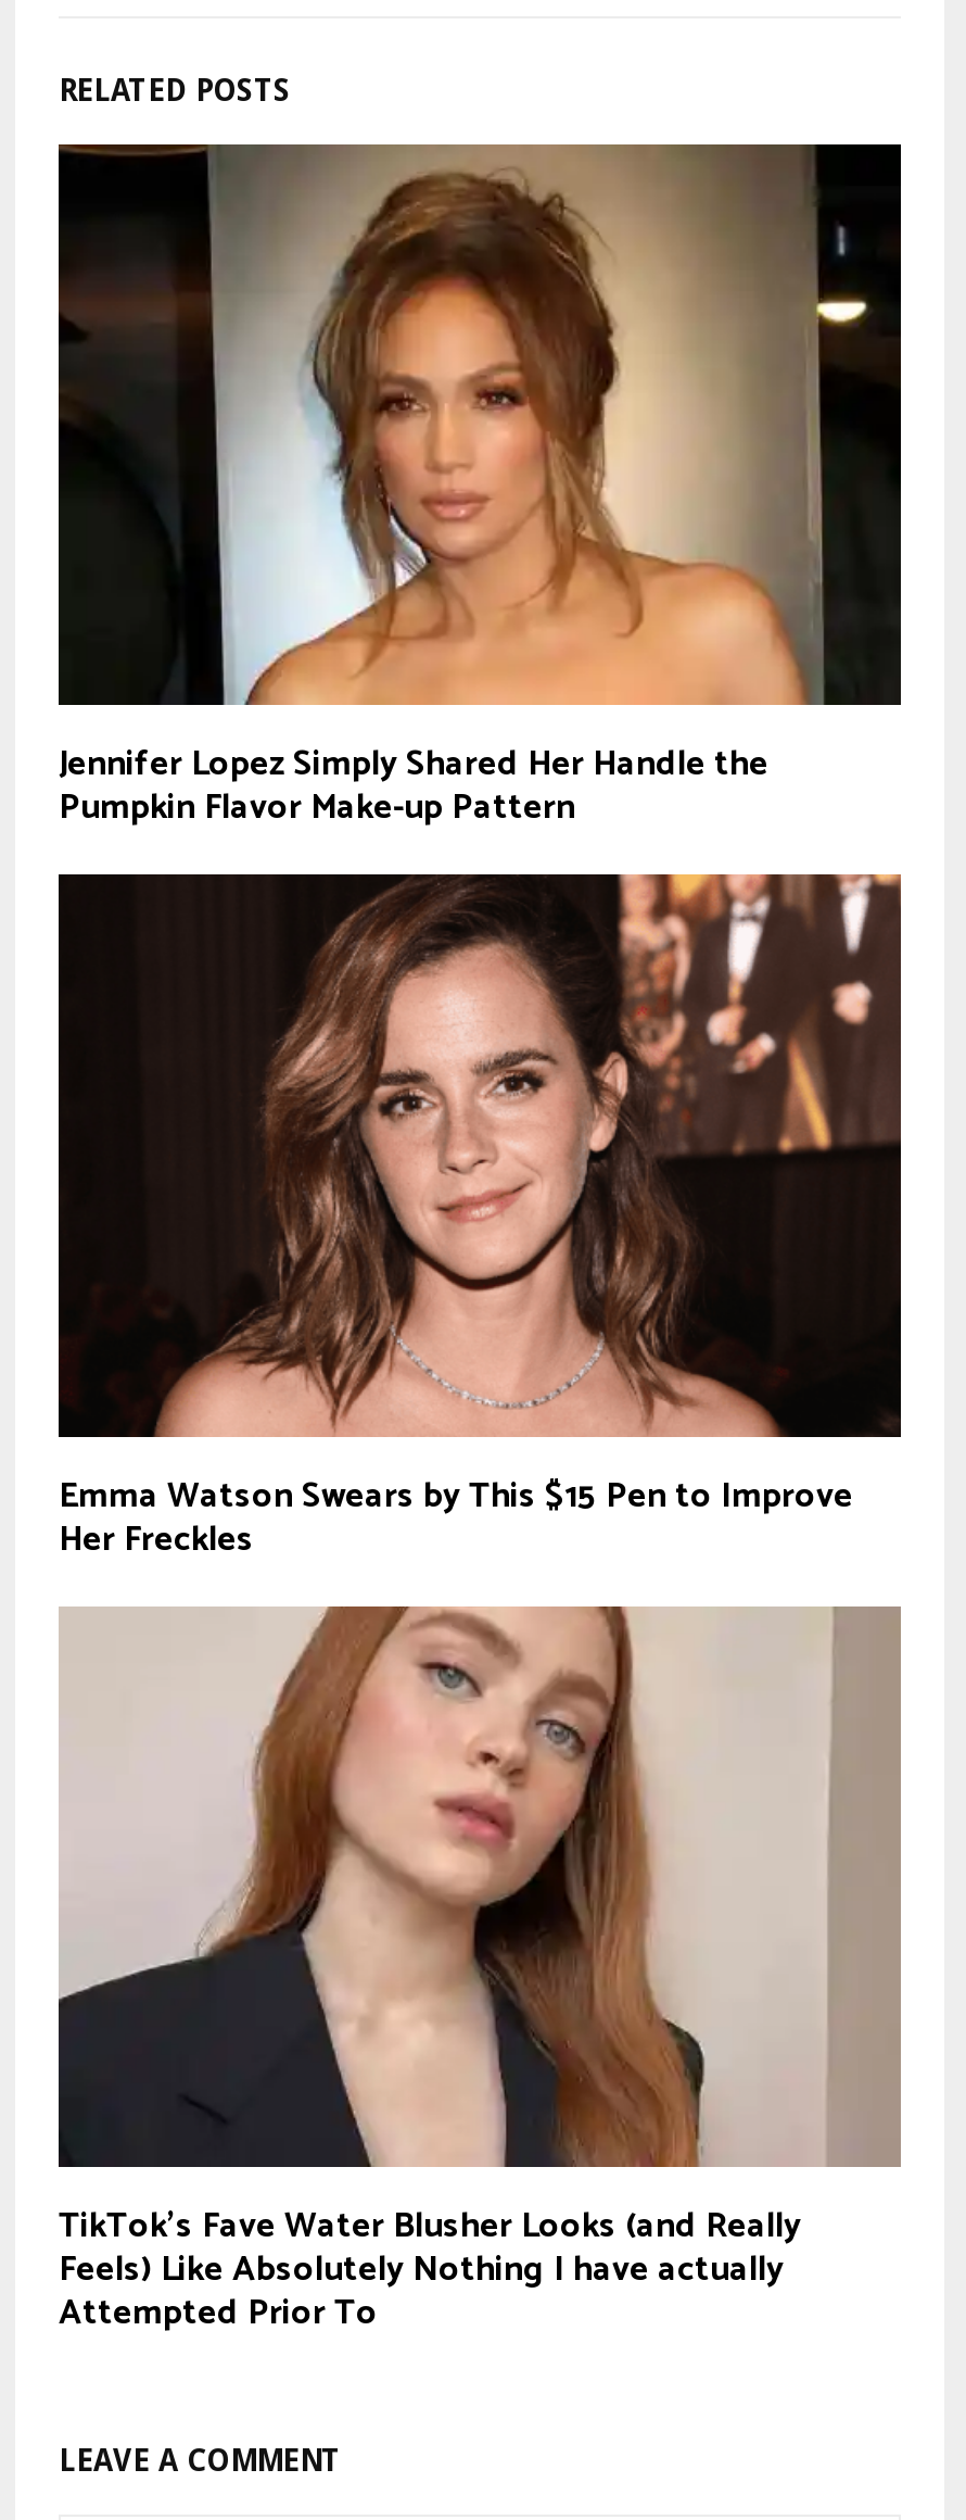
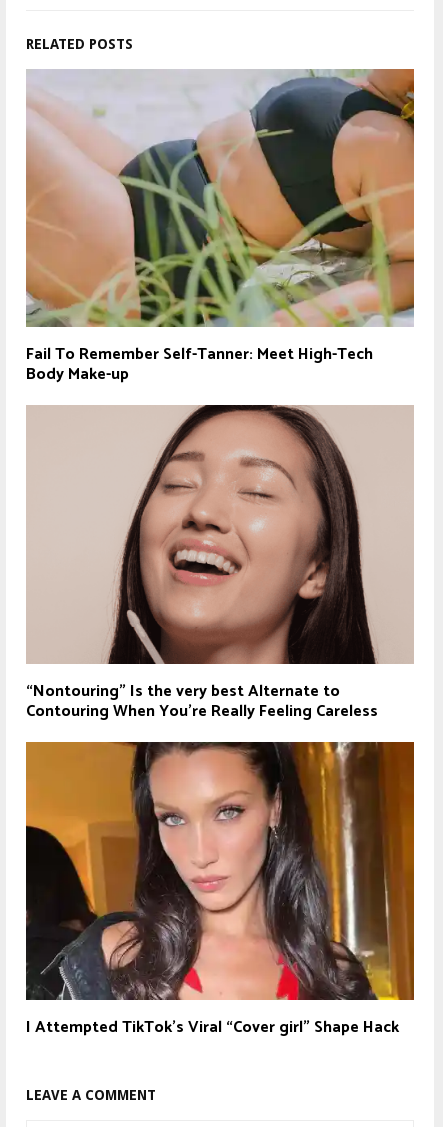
- [image]
- Jennifer Lopez Simply Shared Her Handle the
- Pumpkin Flavor Make-up Pattern
+ [image]
+ Fail To Remember Self-Tanner: Meet High-Tech
+ Body Make-up

- [image]
- Emma Watson Swears by This $15 Pen to Improve
- Her Freckles
+ [image]
+ “Nontouring” Is the very best Alternate to
+ Contouring When You’re Really Feeling Careless

- [image]
- TikTok’s Fave Water Blusher Looks (and Really
- Feels) Like Absolutely Nothing I have actually
- Attempted Prior To
+ [image]
+ I Attempted TikTok’s Viral “Cover girl” Shape Hack
